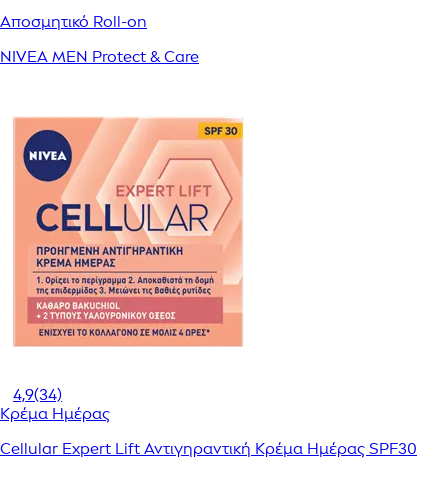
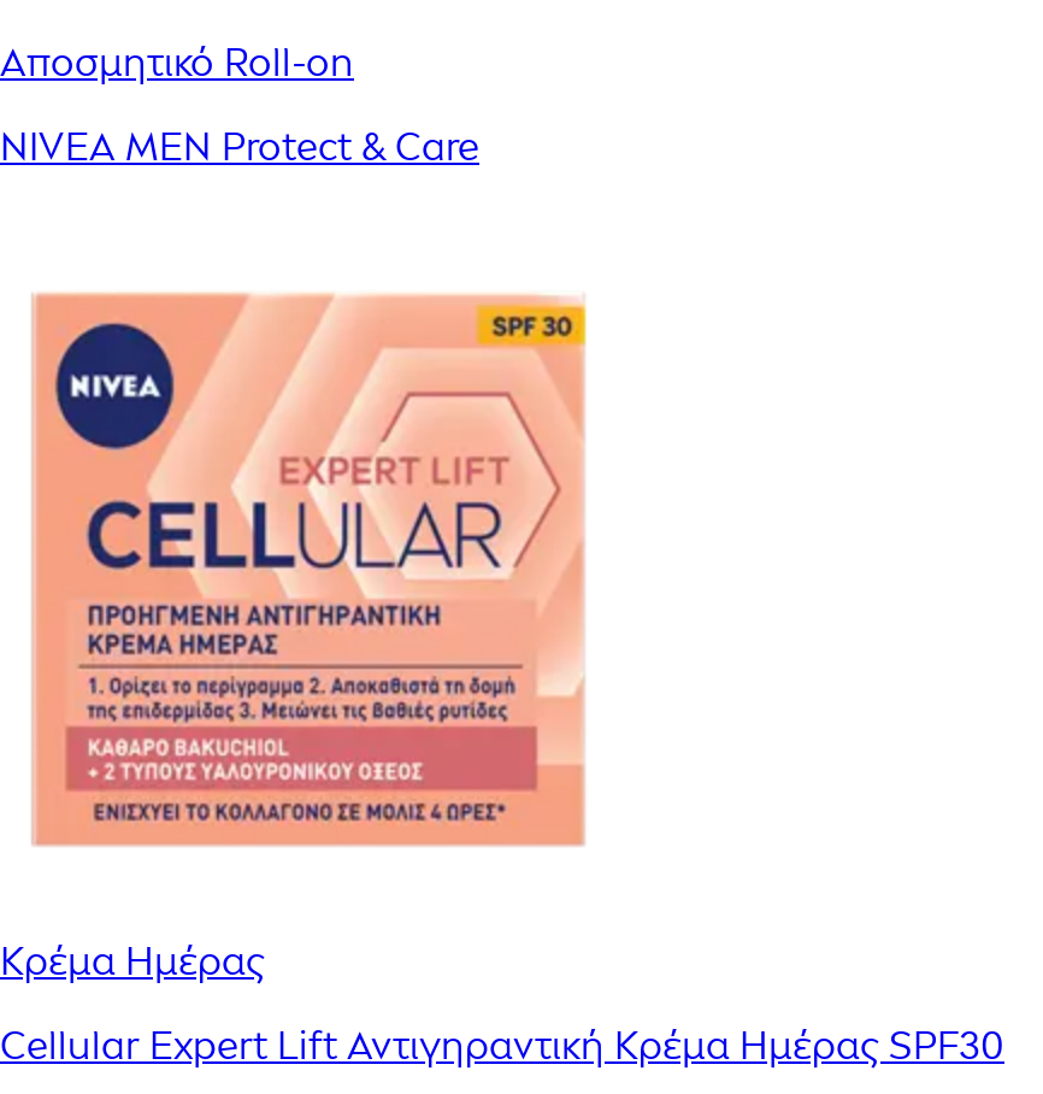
- 4,9(34)
